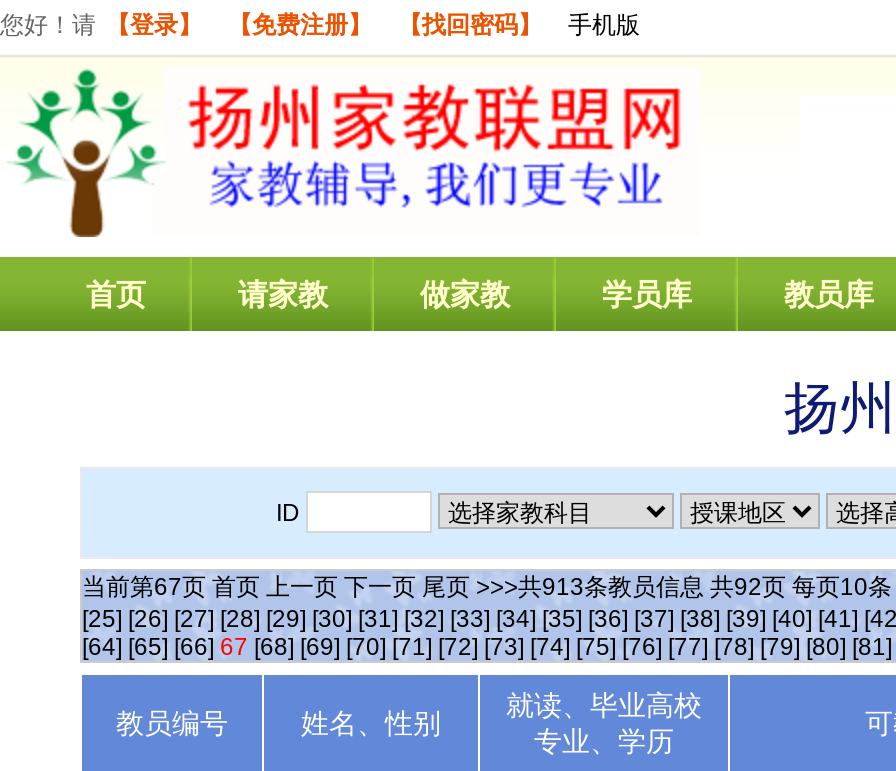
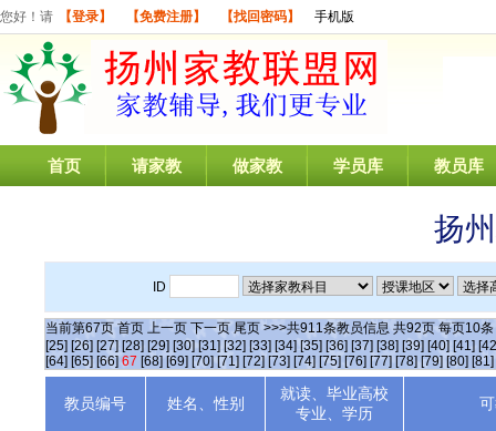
- 当前第67页首页 上一页 下一页 尾页>>>共913条教员信息 共92页 每页10条
+ 当前第67页首页 上一页 下一页 尾页>>>共911条教员信息 共92页 每页10条
